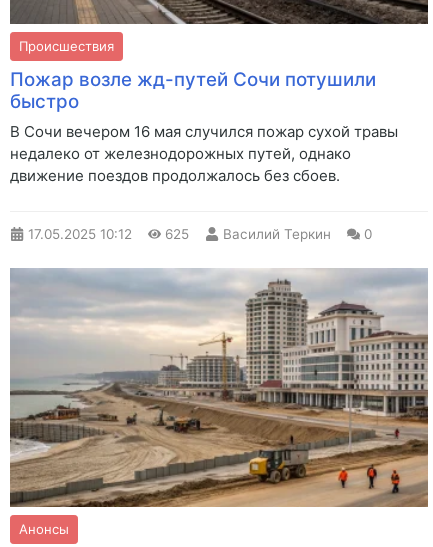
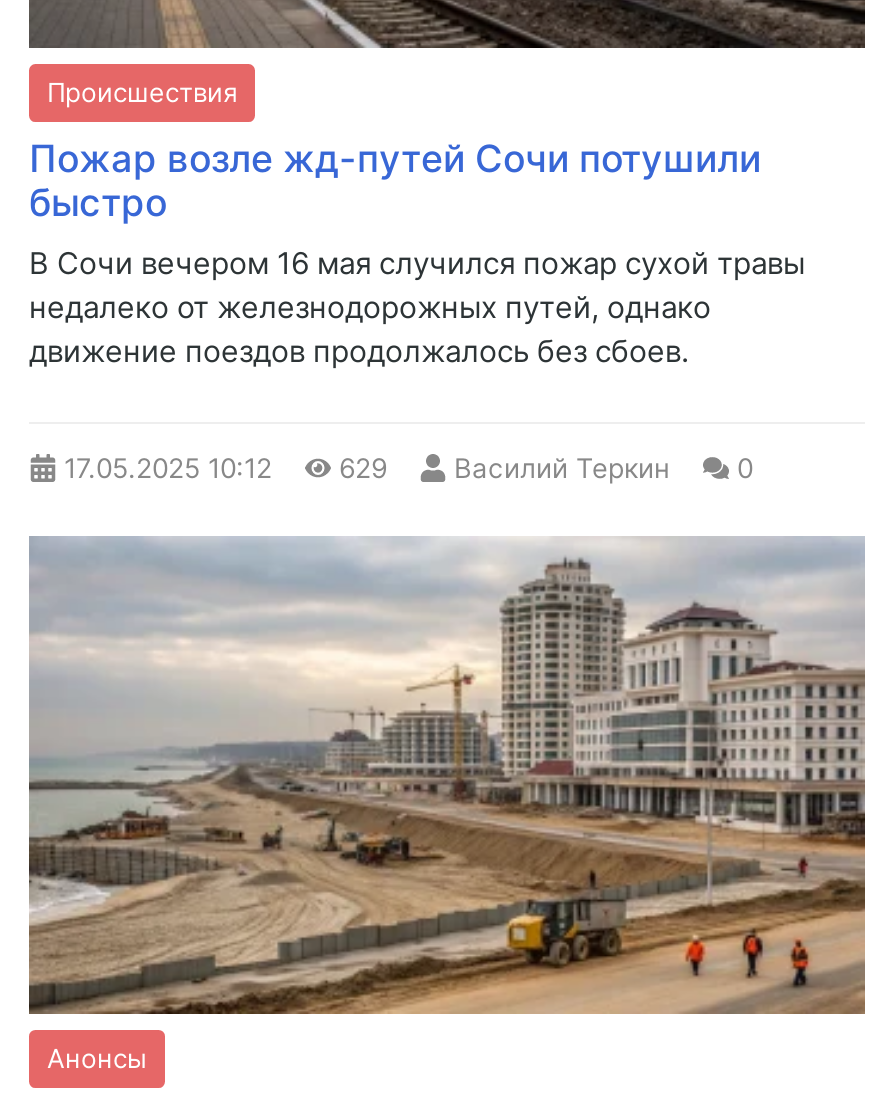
- 17.05.2025 10:12 625
+ 17.05.2025 10:12 629
